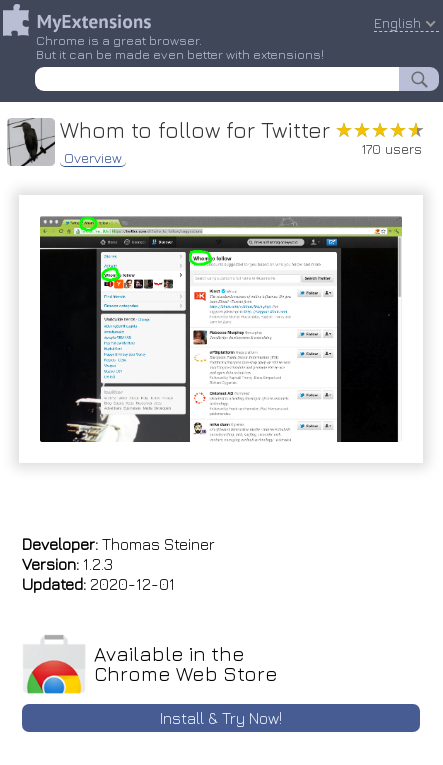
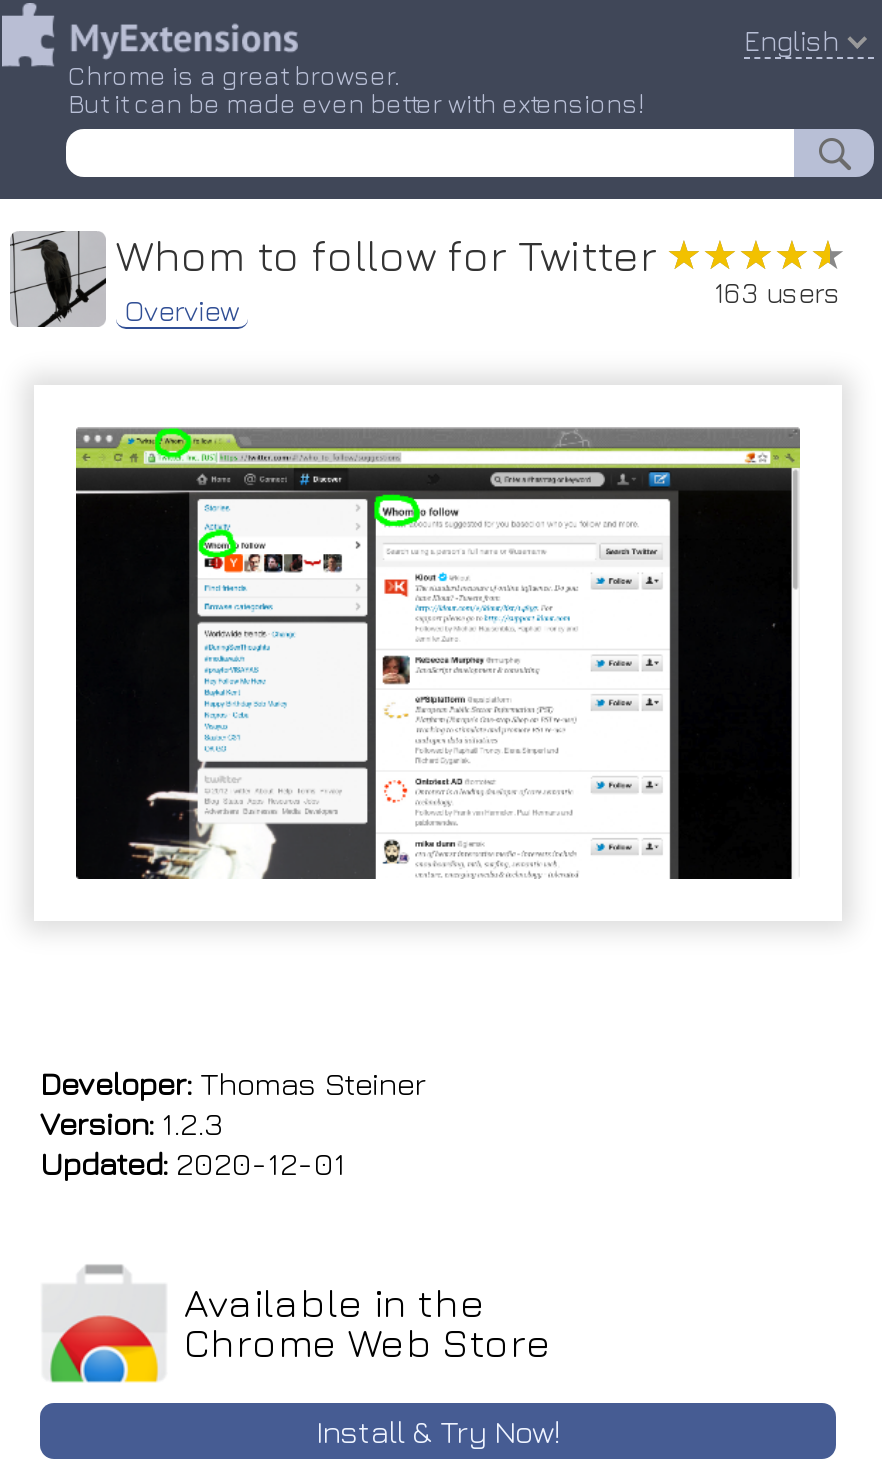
- 170 users
+ 163 users
